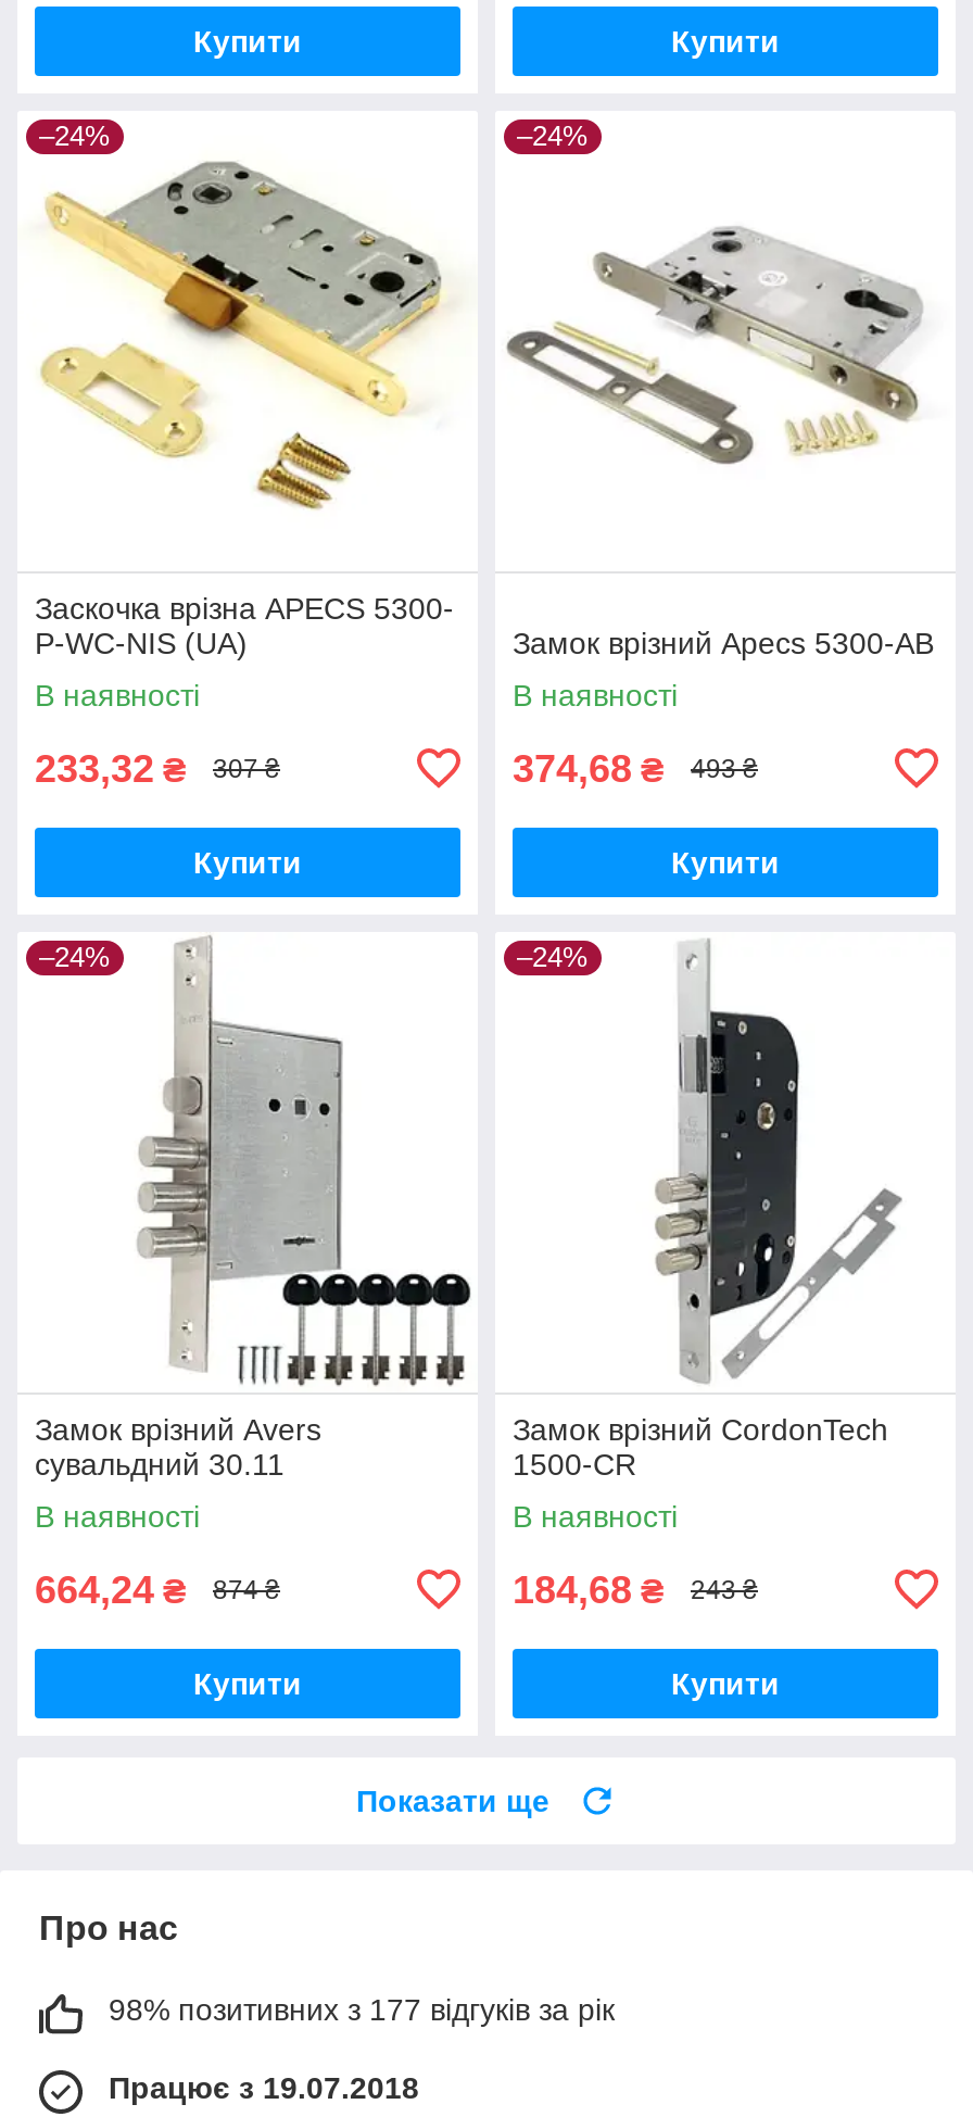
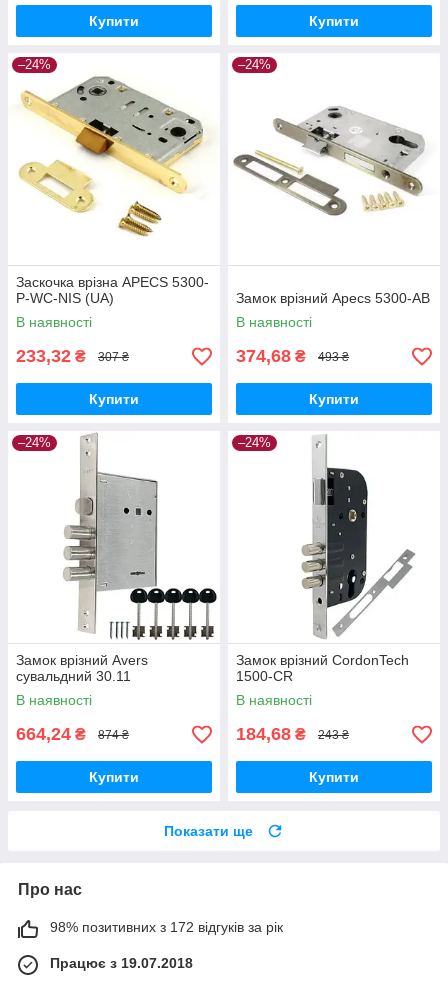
- 98% позитивних з 177 відгуків за рік
+ 98% позитивних з 172 відгуків за рік
